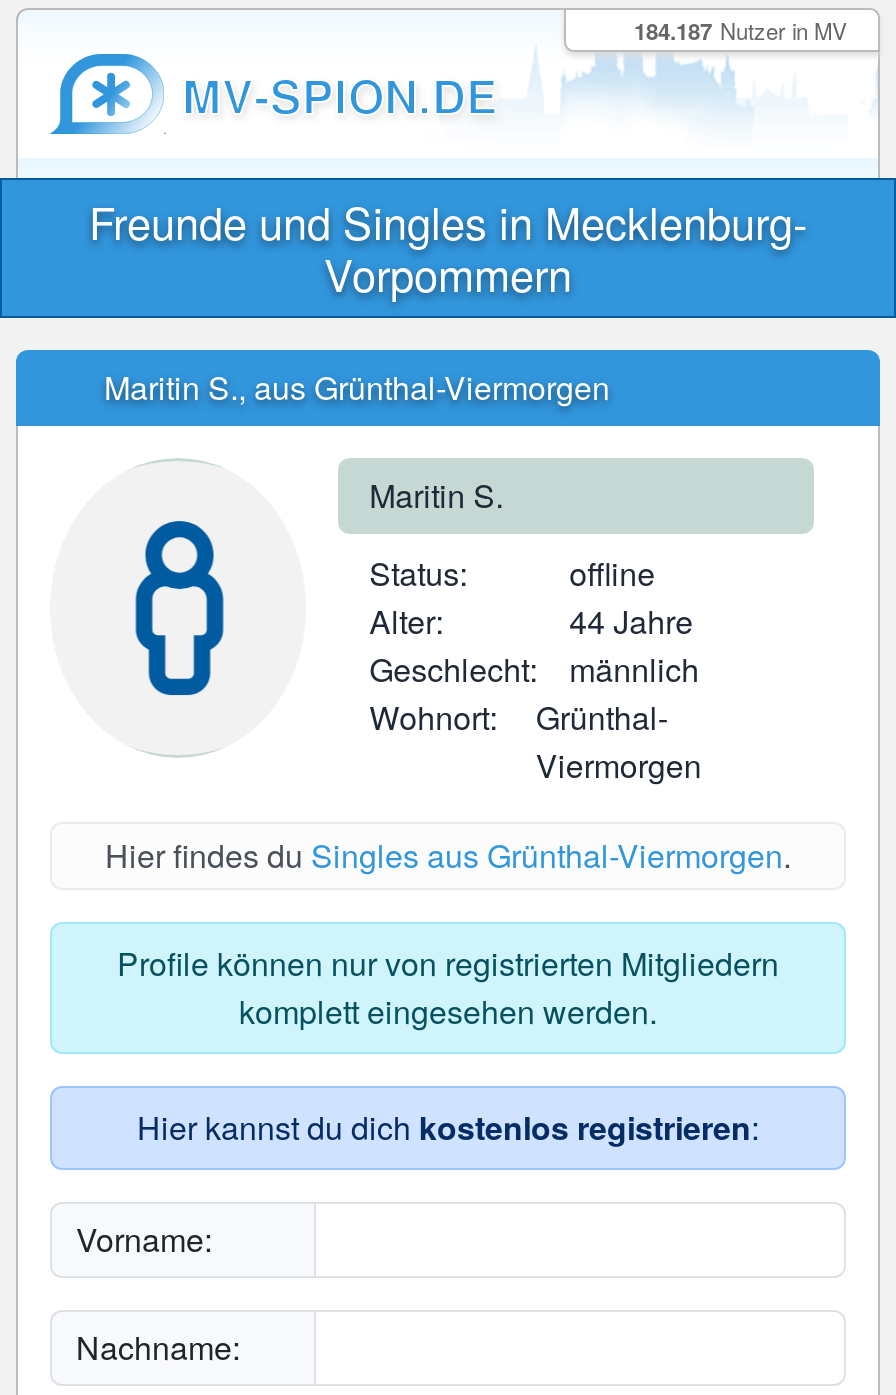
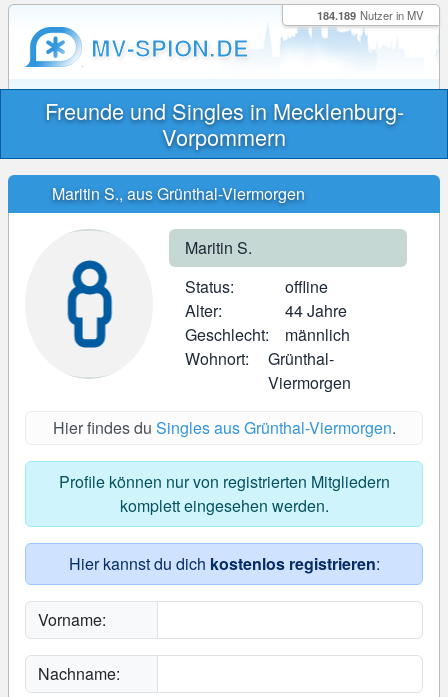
- 184.187 Nutzer in MV
+ 184.189 Nutzer in MV
